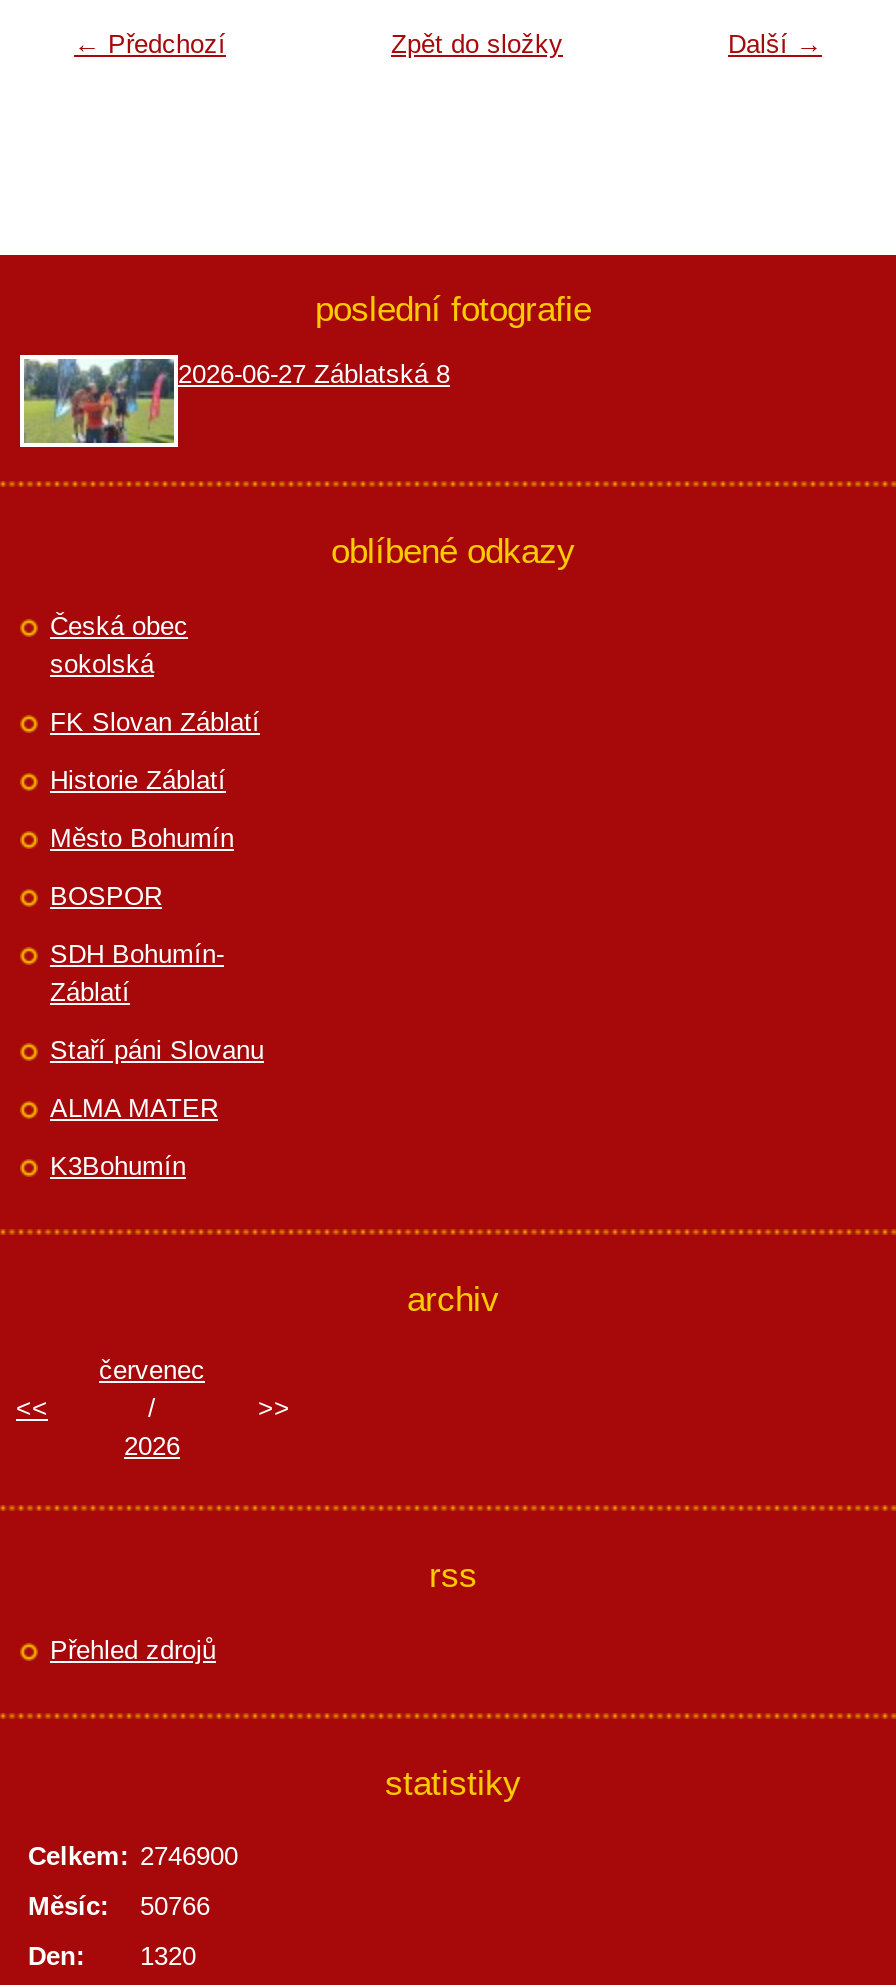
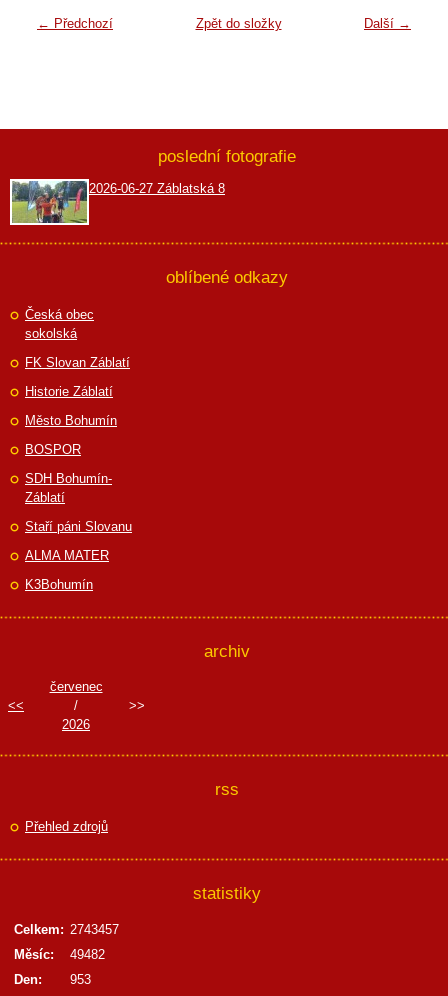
- Celkem: 2746900
+ Celkem: 2743457

- Měsíc: 50766
+ Měsíc: 49482

- Den: 1320
+ Den: 953
